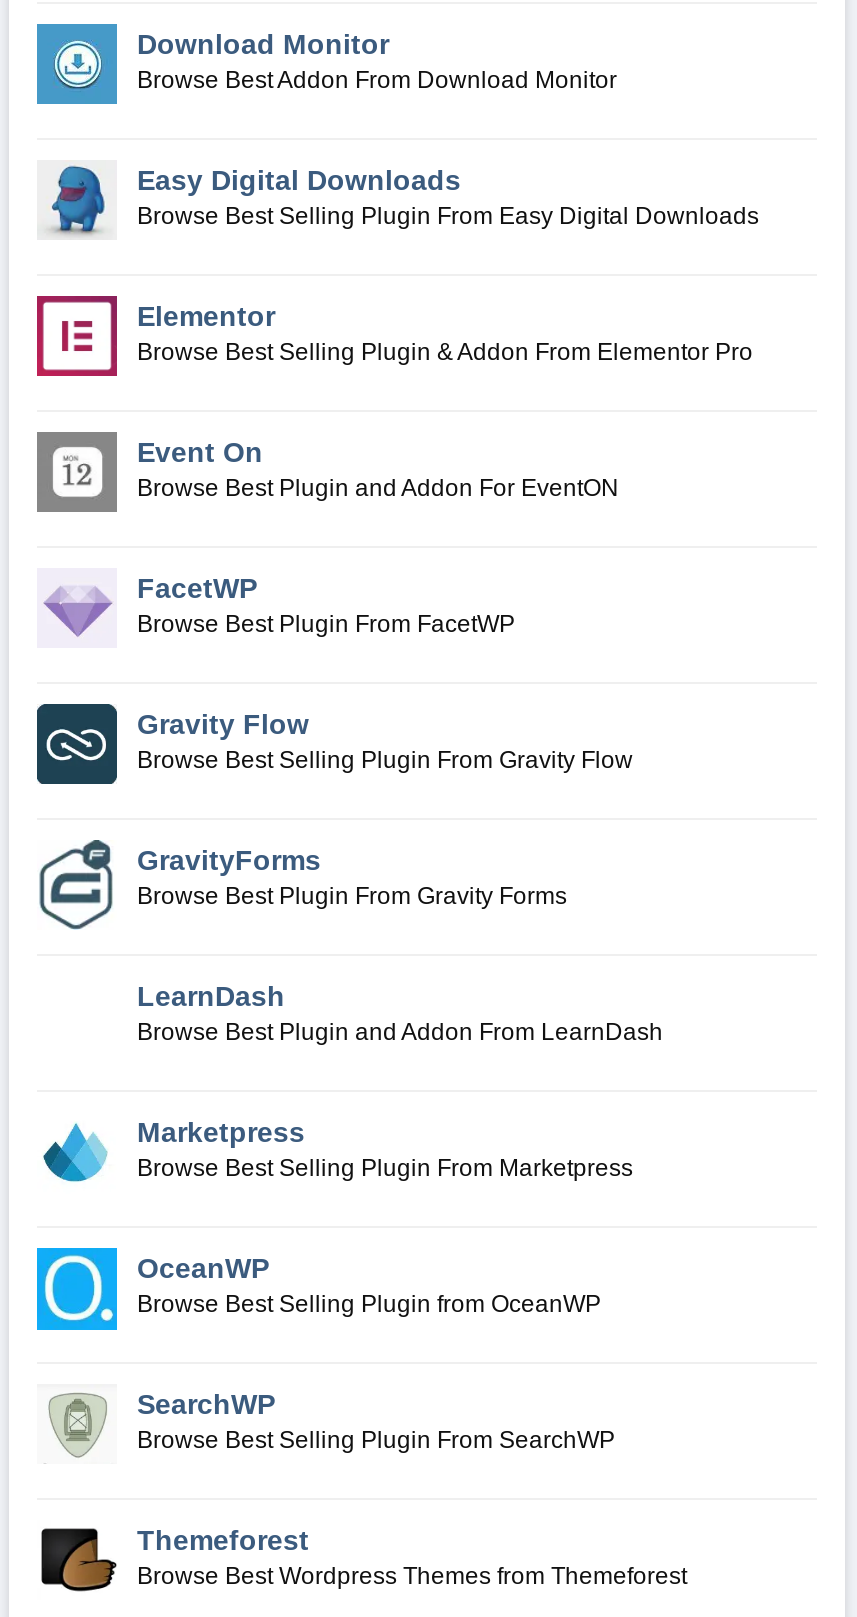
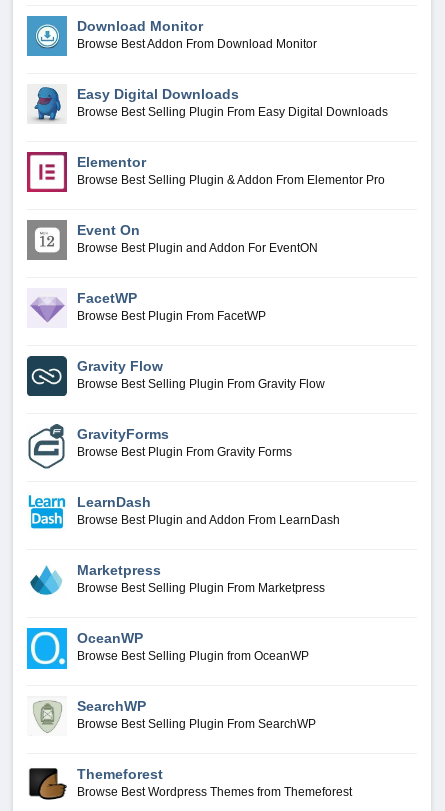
+ [image]
